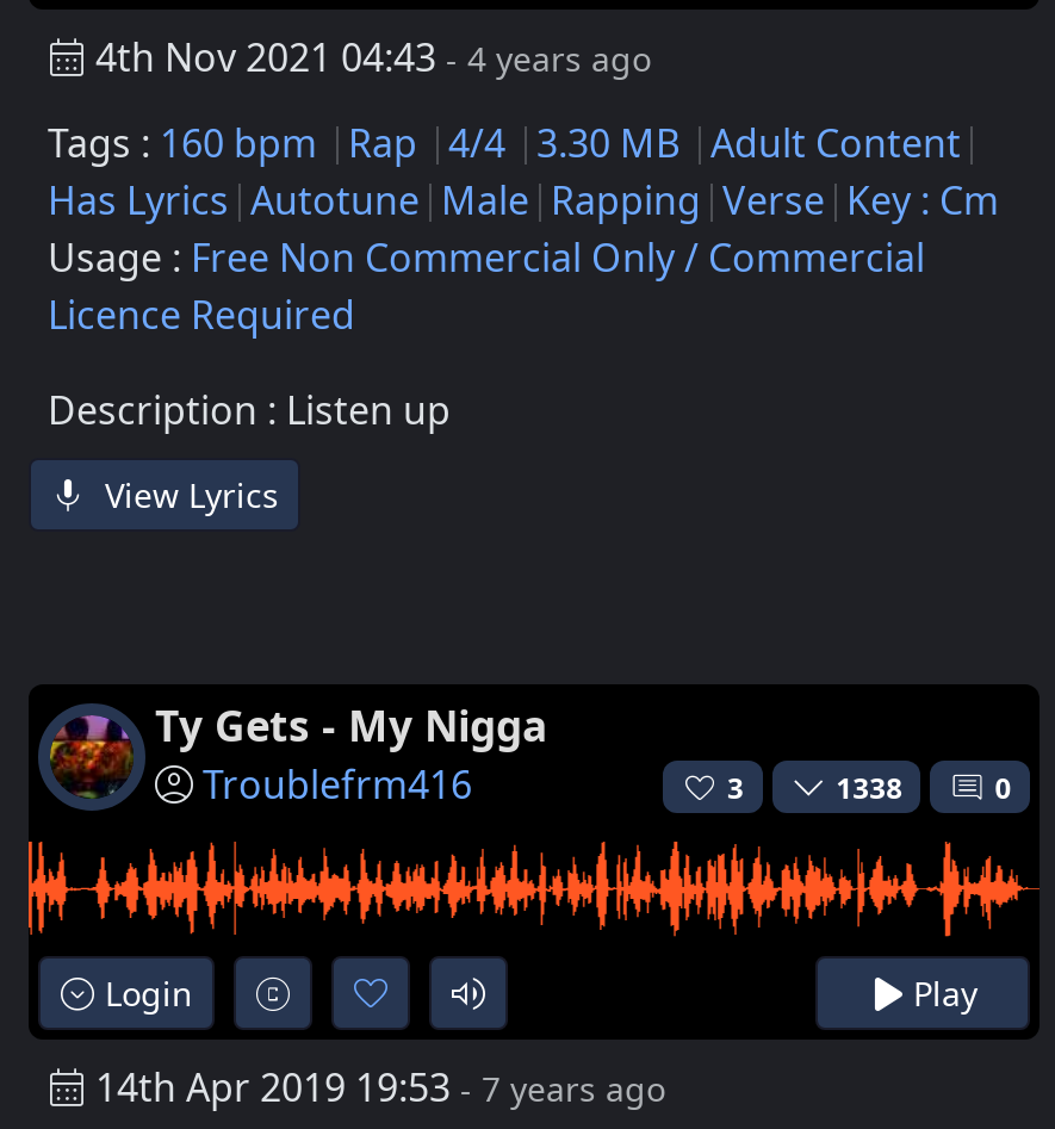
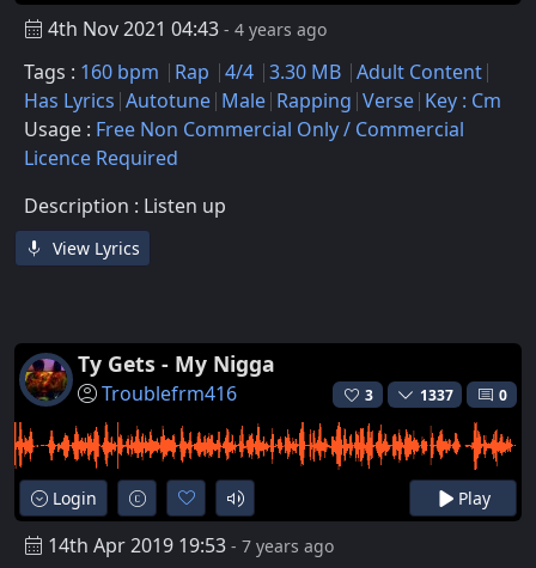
- 1338
+ 1337
